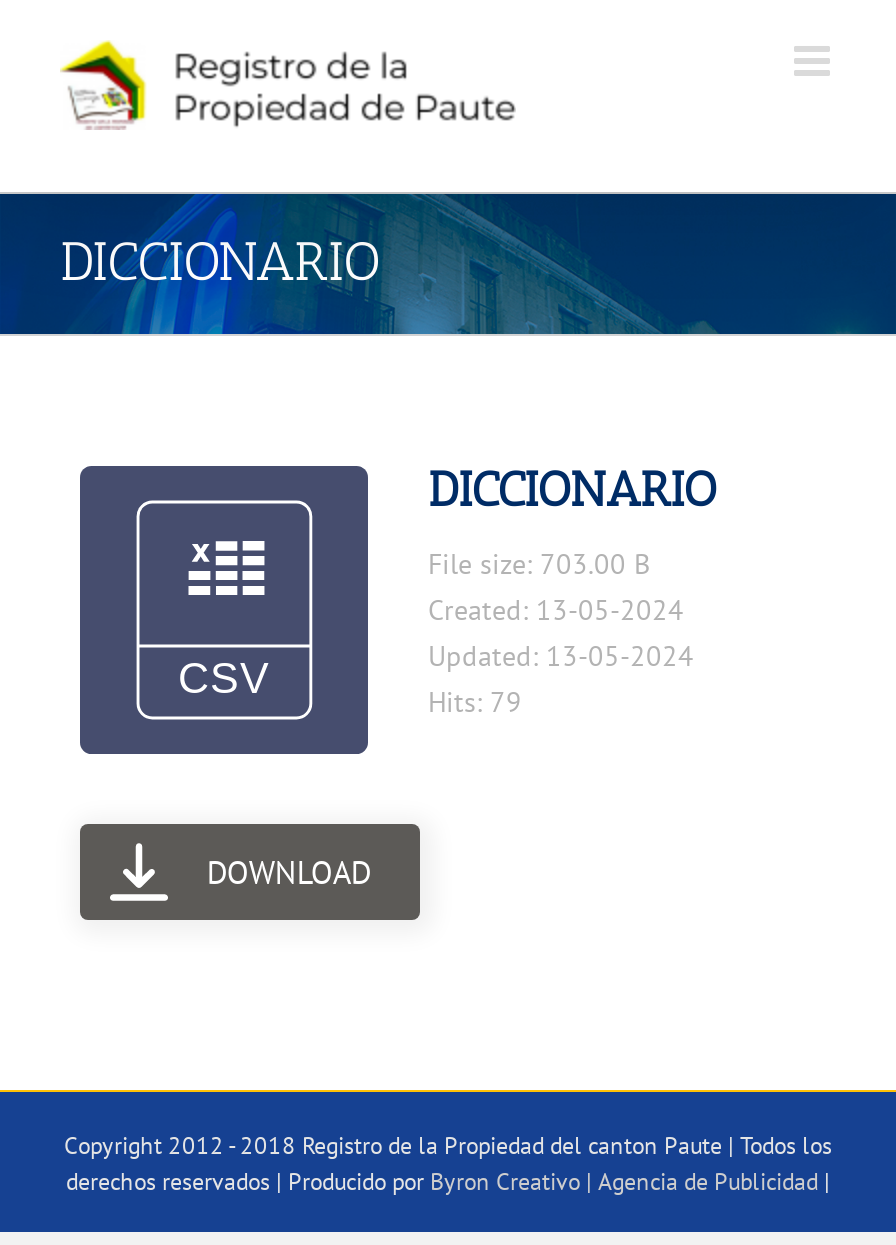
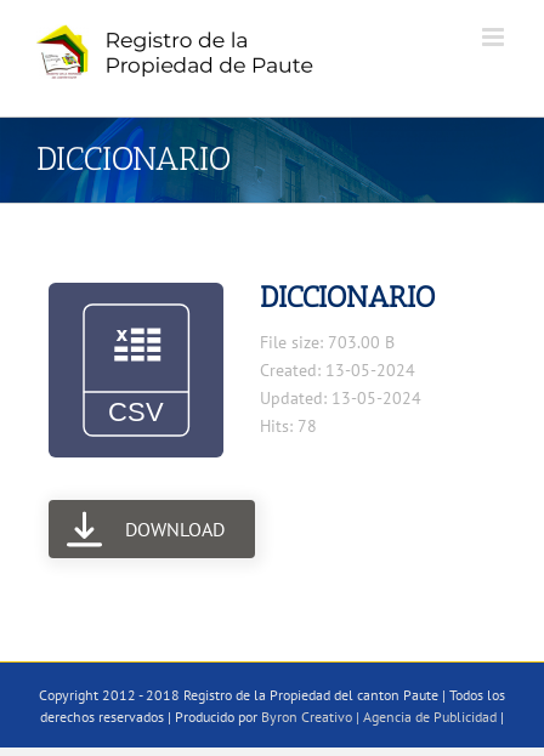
- Hits: 79
+ Hits: 78
